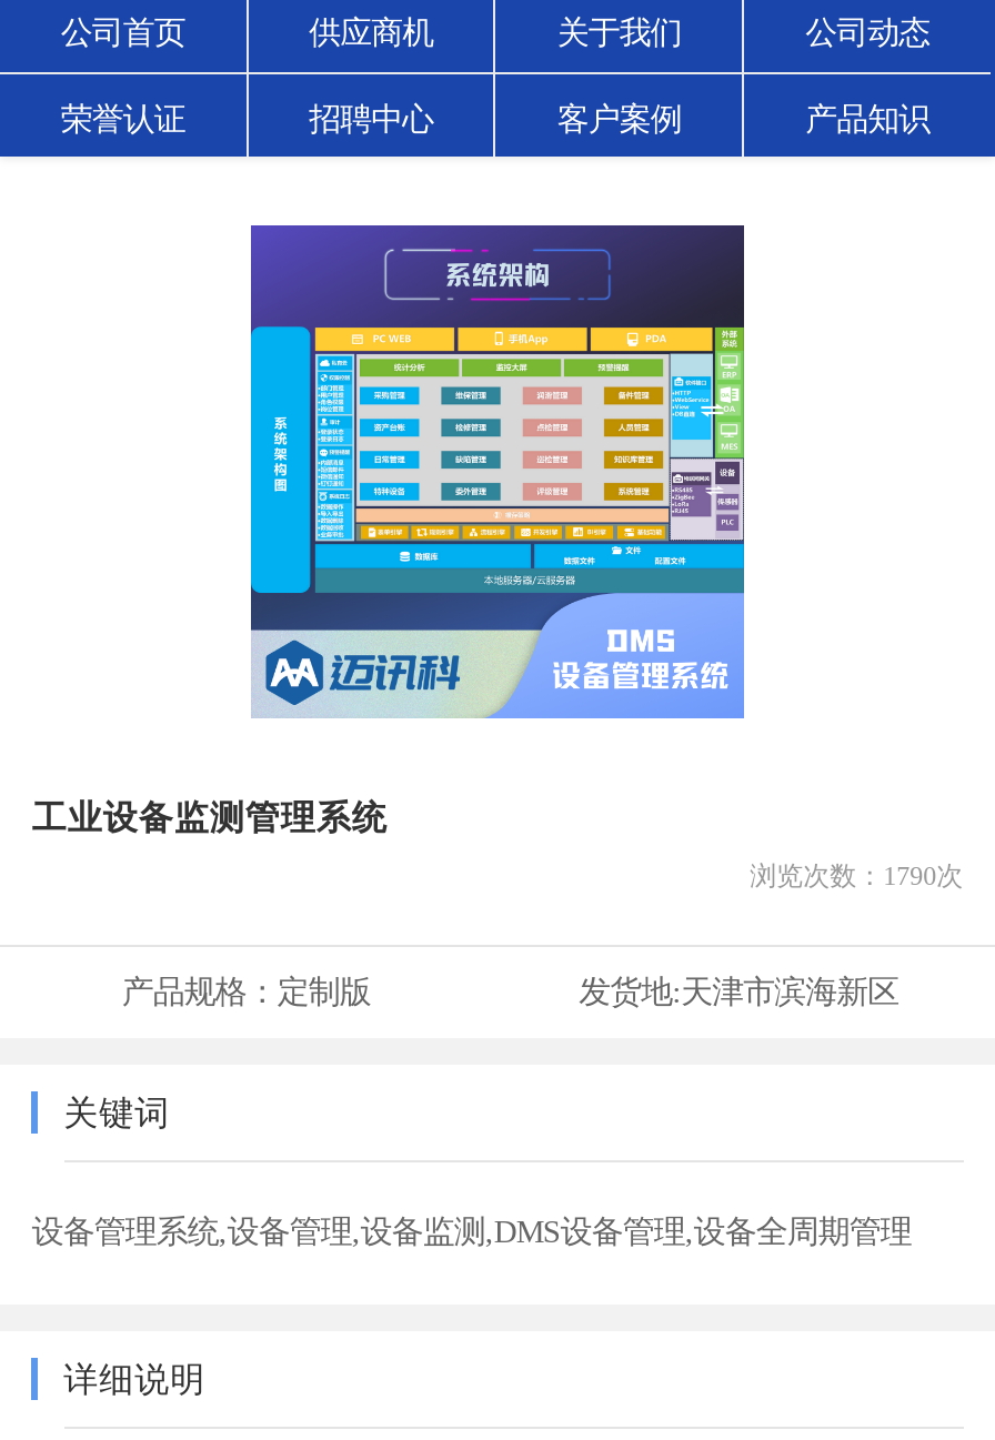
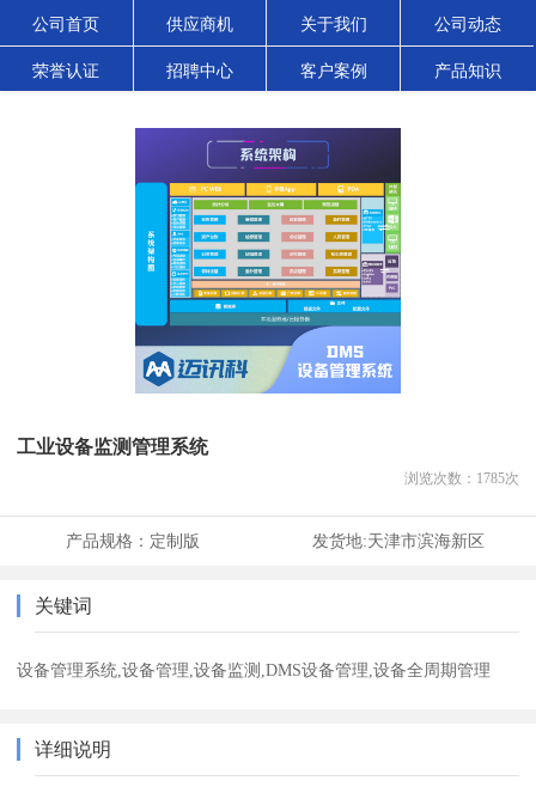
- 浏览次数：1790次
+ 浏览次数：1785次
